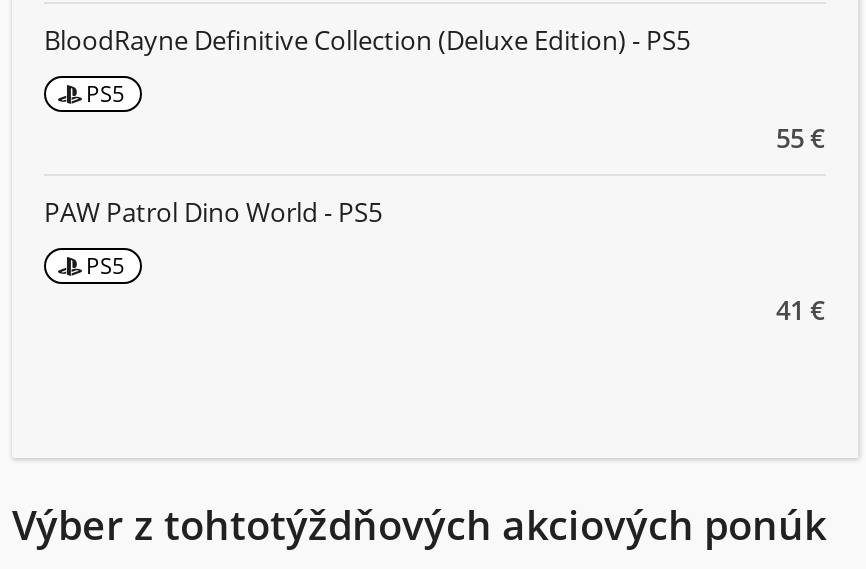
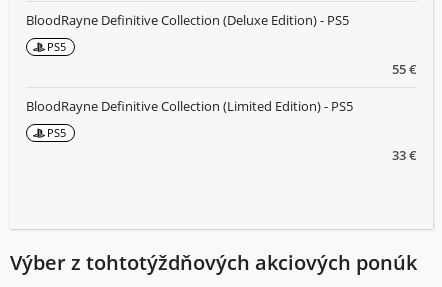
- PAW Patrol Dino World - PS5
+ BloodRayne Definitive Collection (Limited Edition) - PS5

- 41 €
+ 33 €
